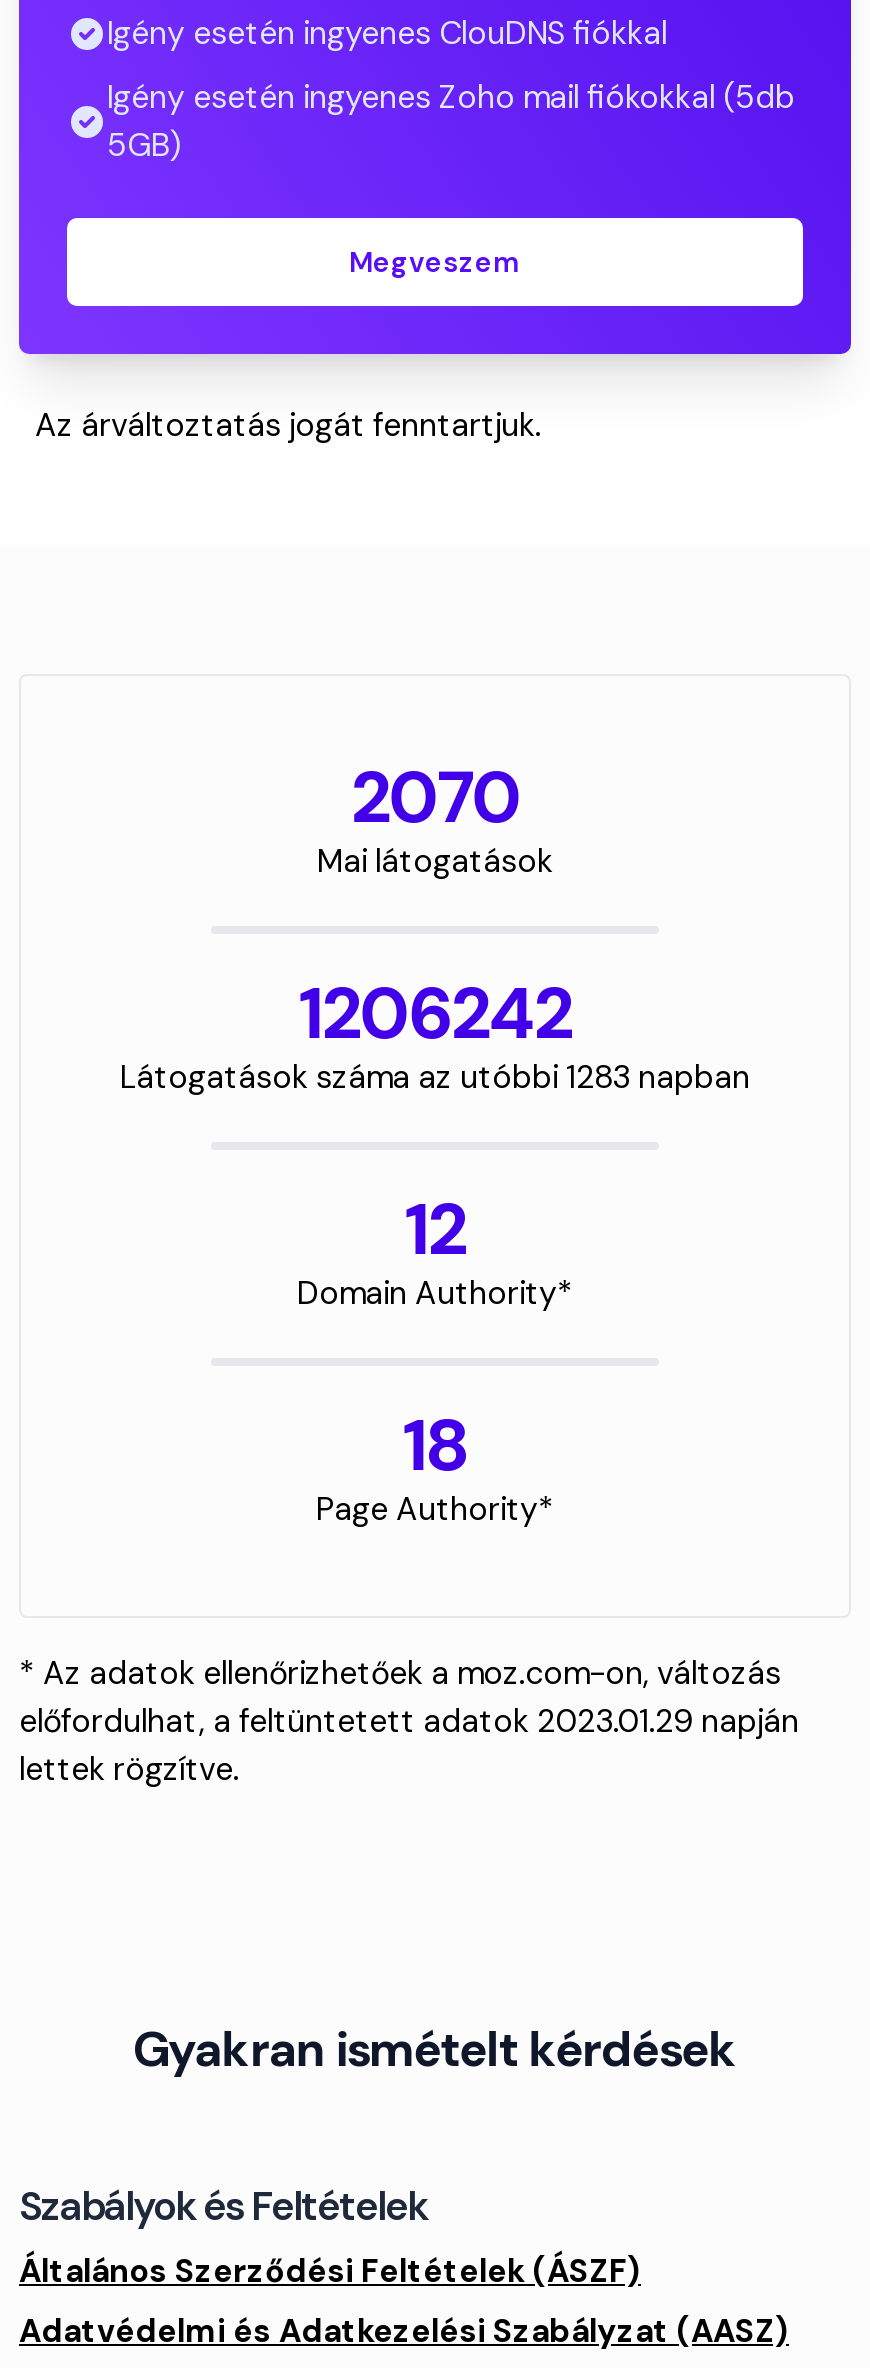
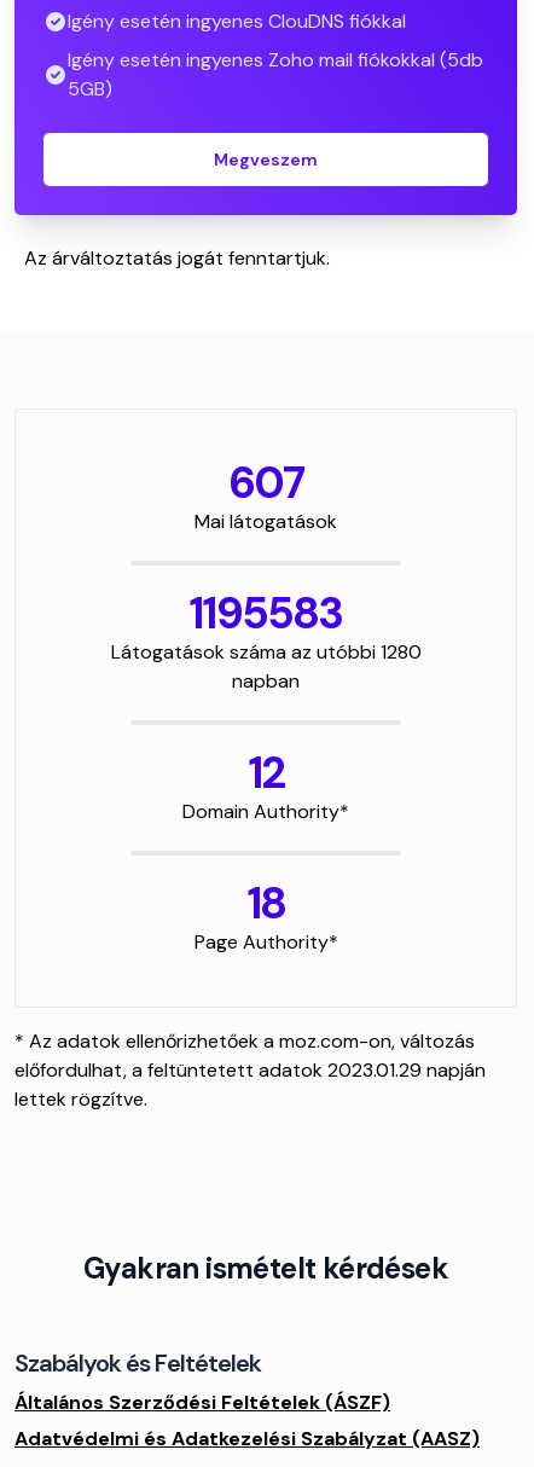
- 2070
+ 607

- 1206242
- Látogatások száma az utóbbi 1283 napban
+ 1195583
+ Látogatások száma az utóbbi 1280
+ napban
